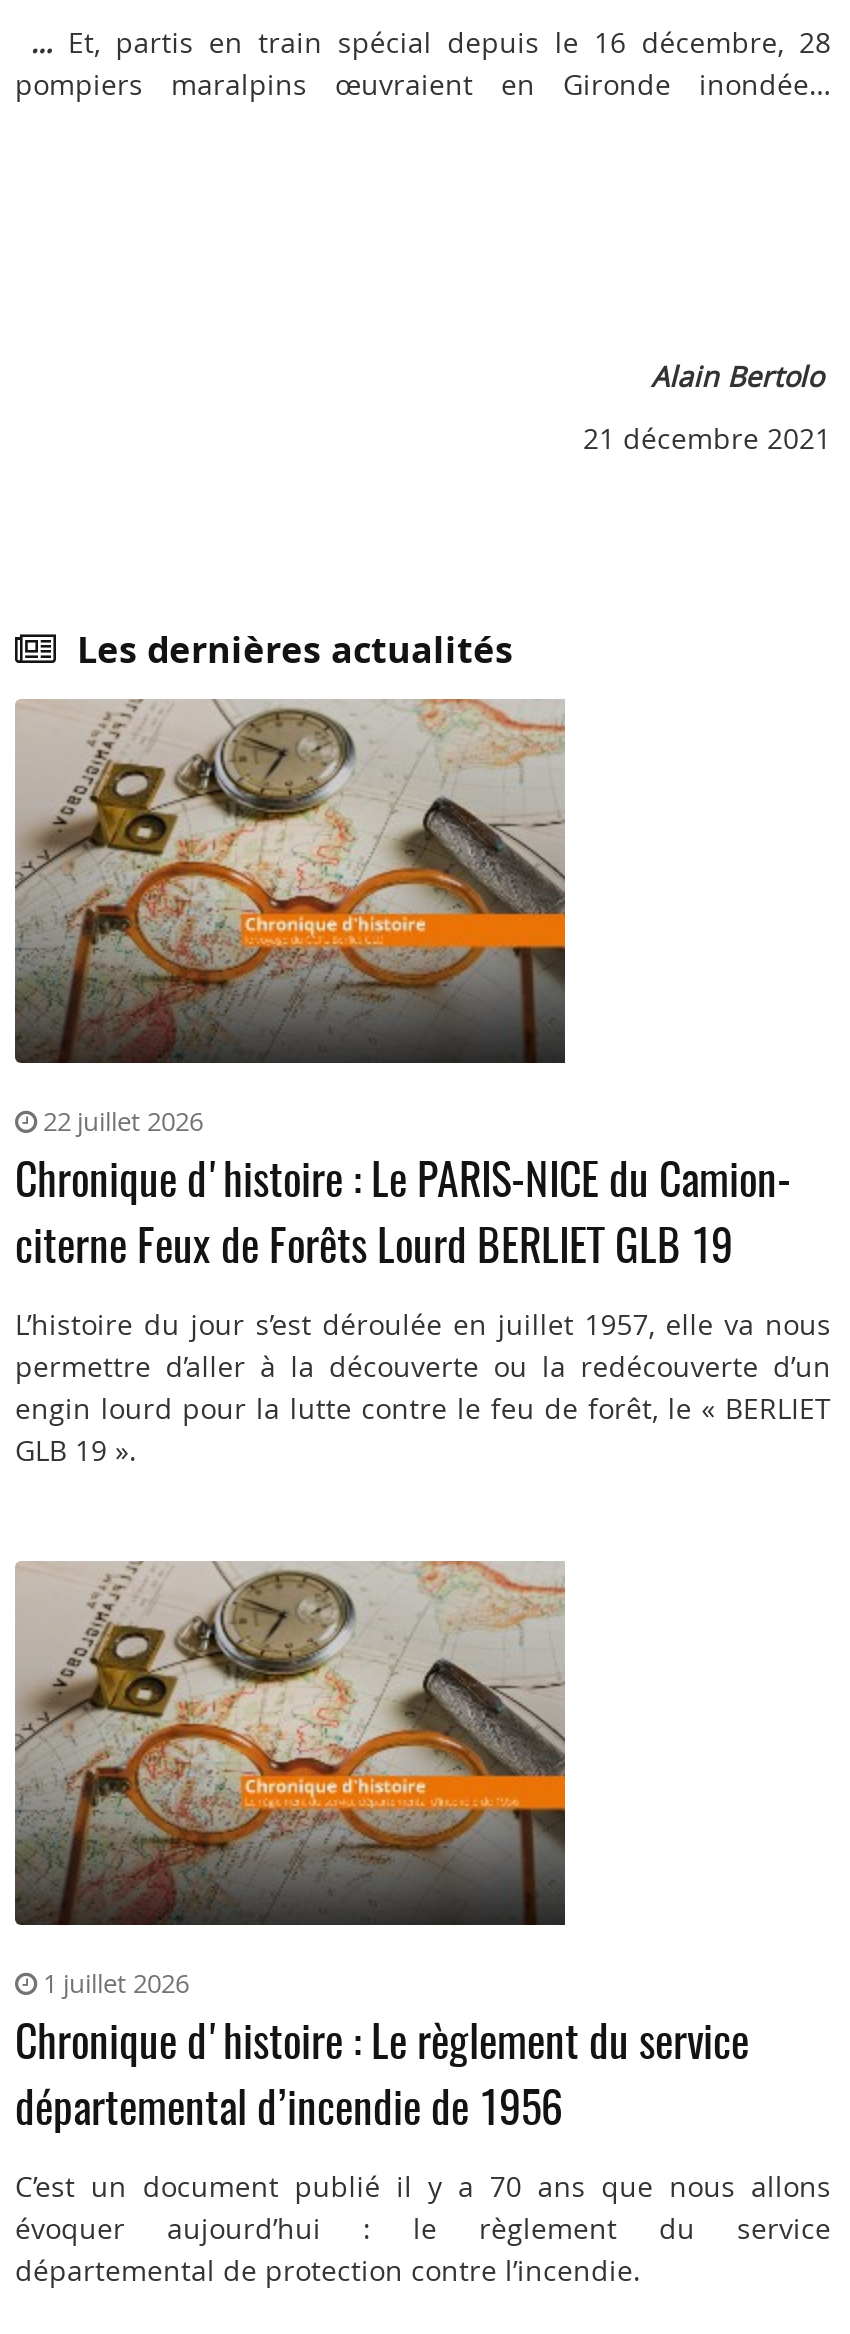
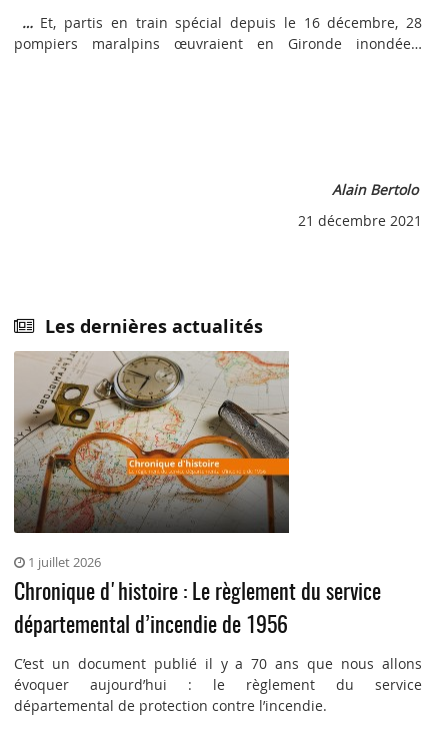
- 22 juillet 2026
- Chronique d'histoire : Le PARIS-NICE du Camion-
- citerne Feux de Forêts Lourd BERLIET GLB 19
- L’histoire du jour s’est déroulée en juillet 1957, elle va nous
- permettre d’aller à la découverte ou la redécouverte d’un
- engin lourd pour la lutte contre le feu de forêt, le « BERLIET
- GLB 19 ».
